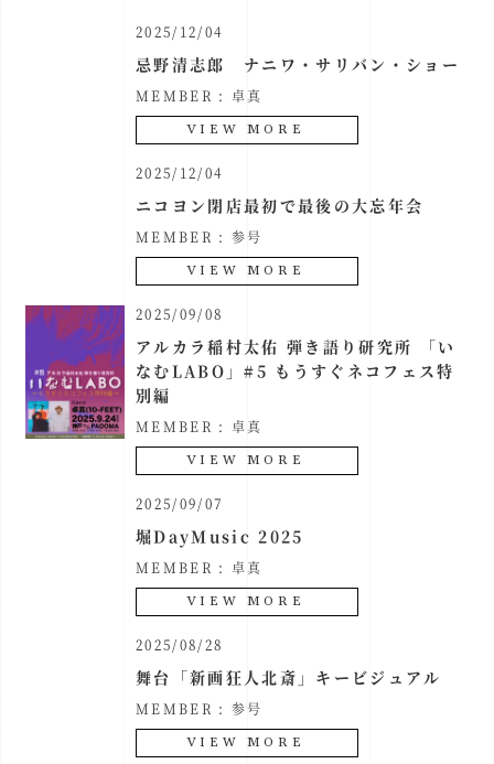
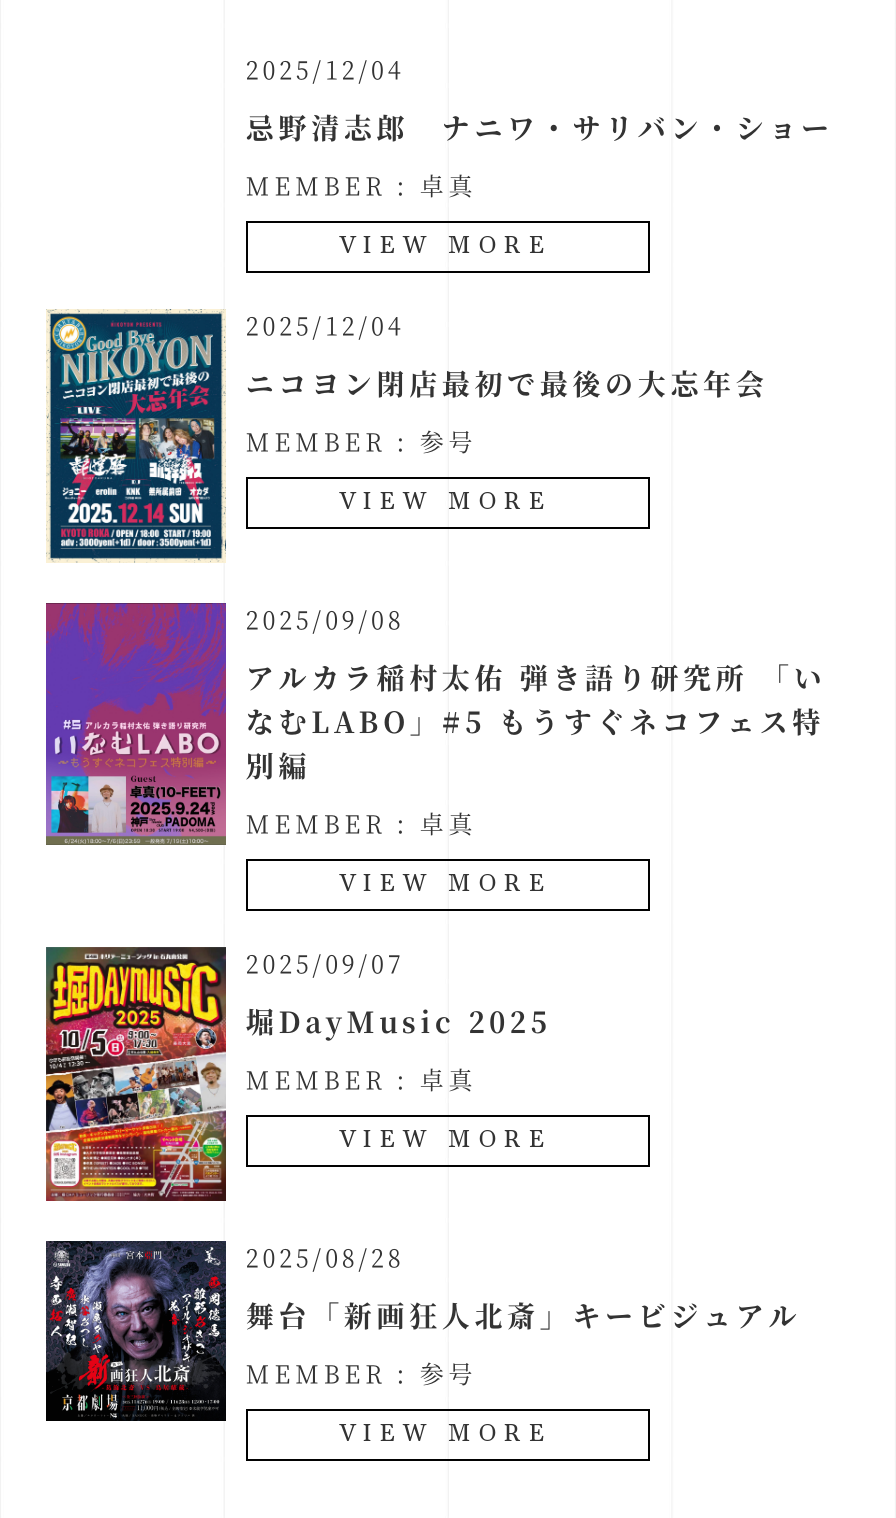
+ [image]

+ [image]

+ [image]
